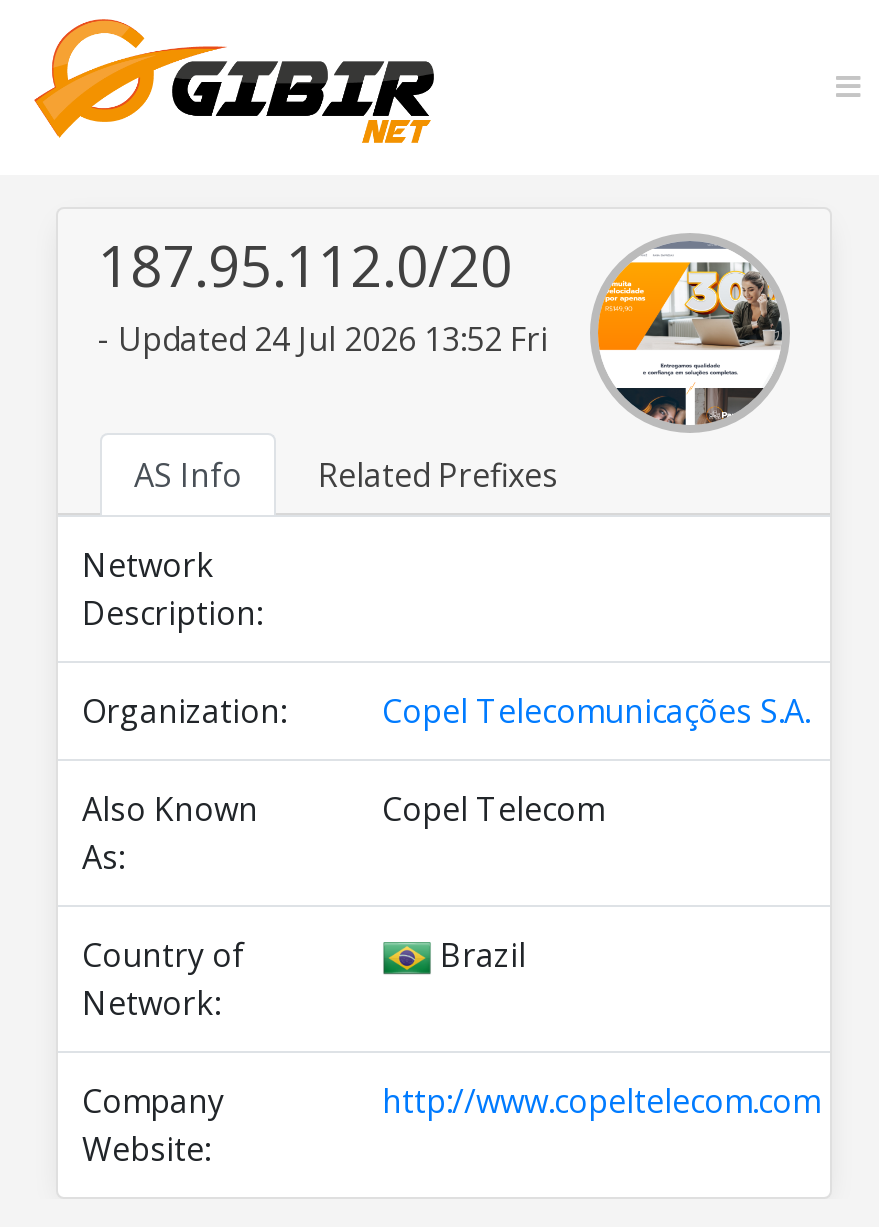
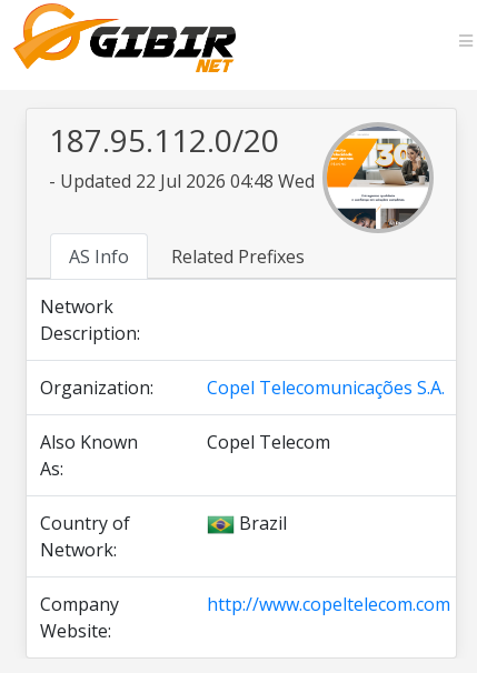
- - Updated 24 Jul 2026 13:52 Fri
+ - Updated 22 Jul 2026 04:48 Wed
